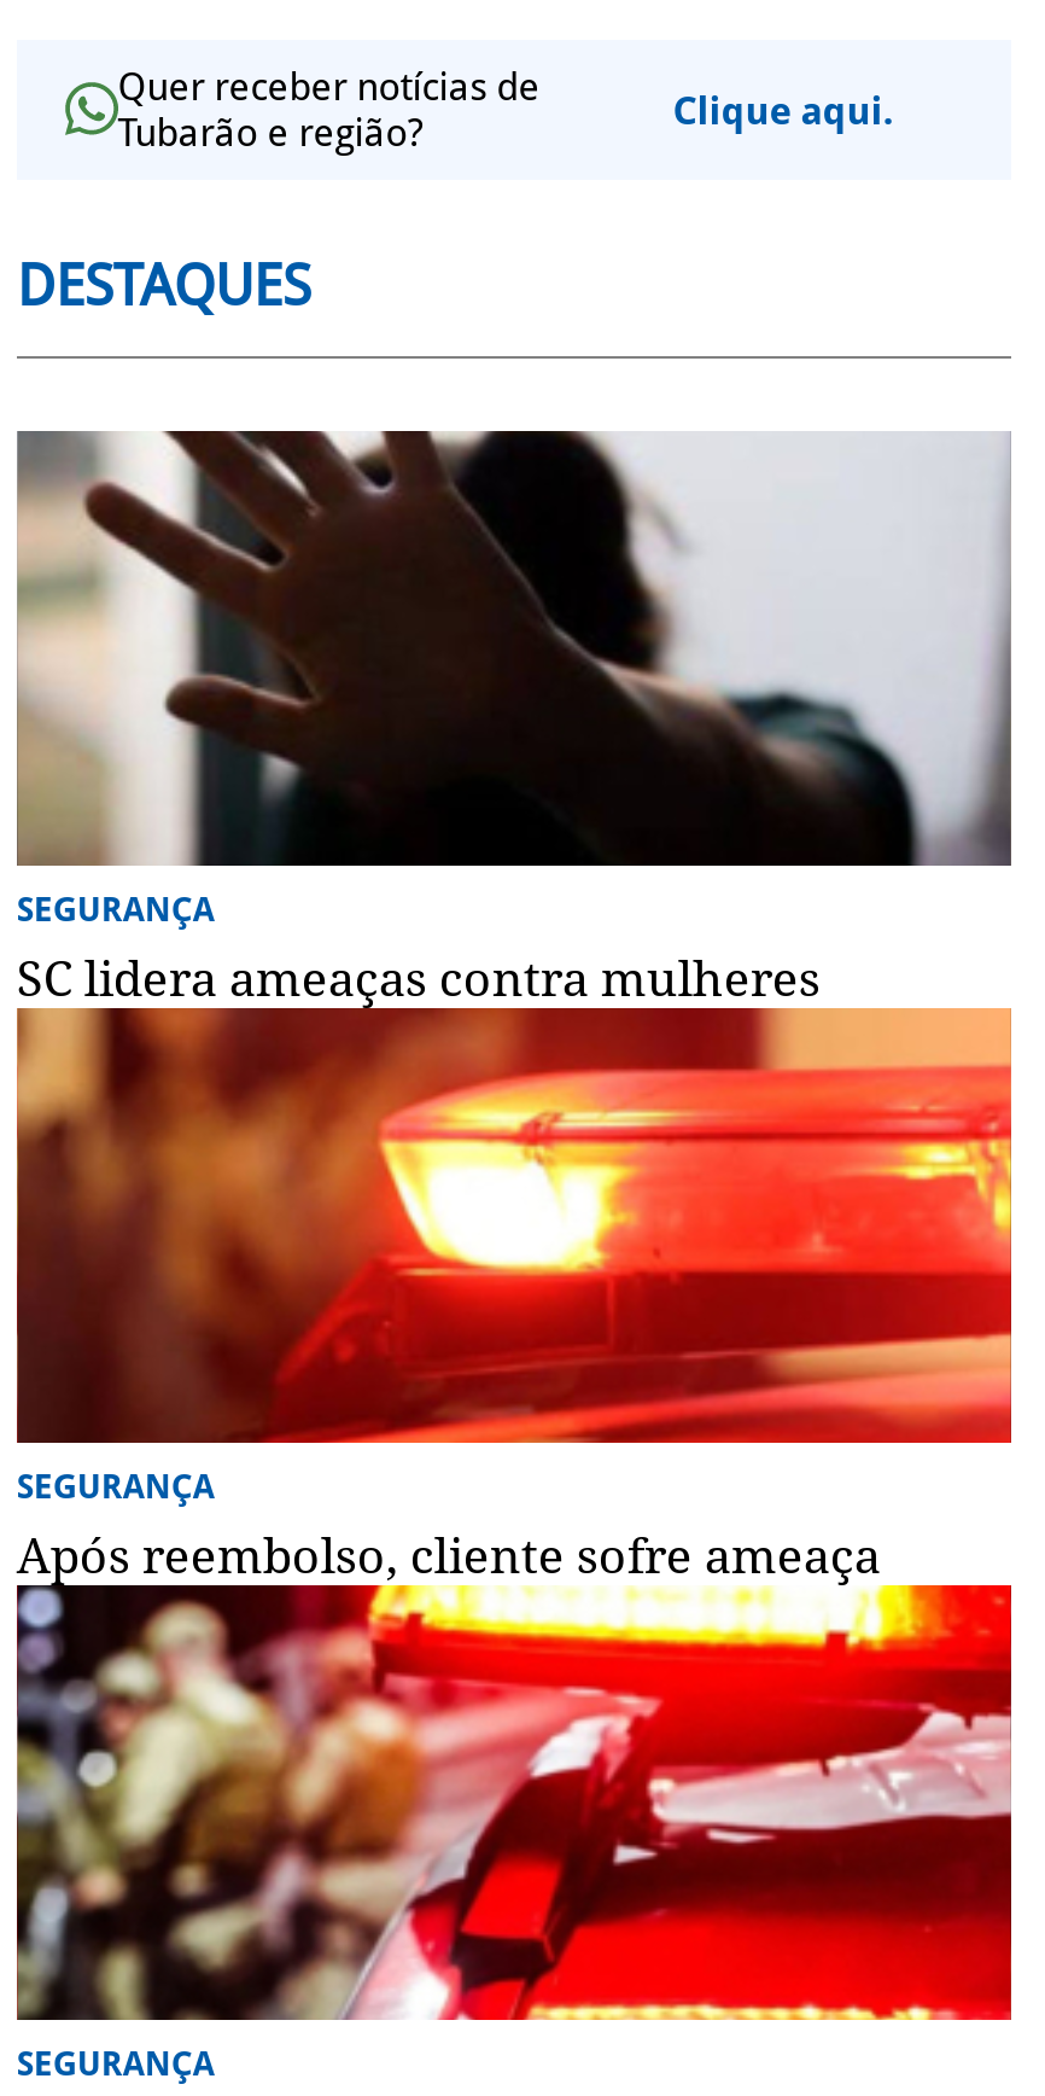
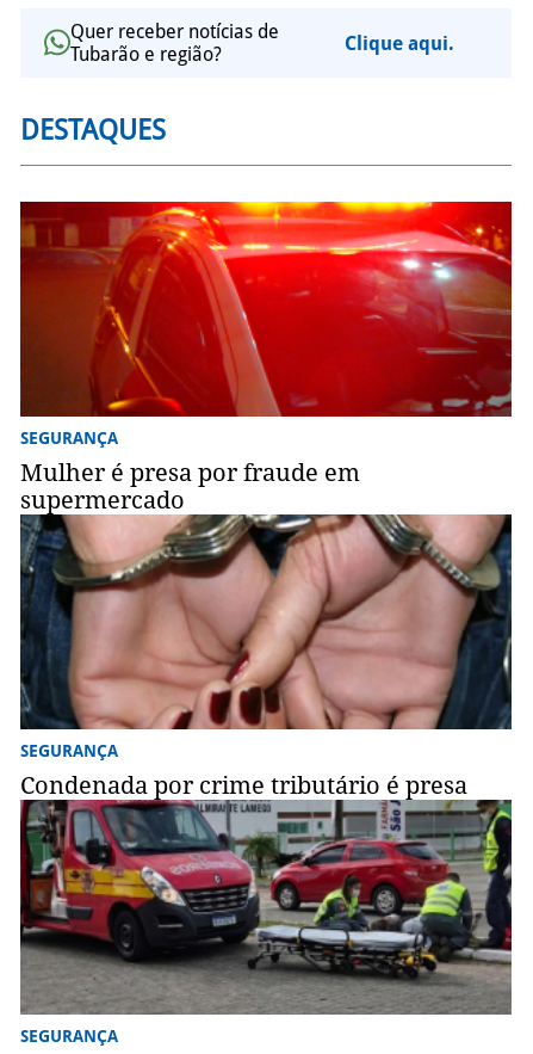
- [image]
- SC lidera ameaças contra mulheres
+ [image]
+ Mulher é presa por fraude em
+ supermercado

- [image]
- Após reembolso, cliente sofre ameaça
+ [image]
+ Condenada por crime tributário é presa

- [image]
+ [image]
